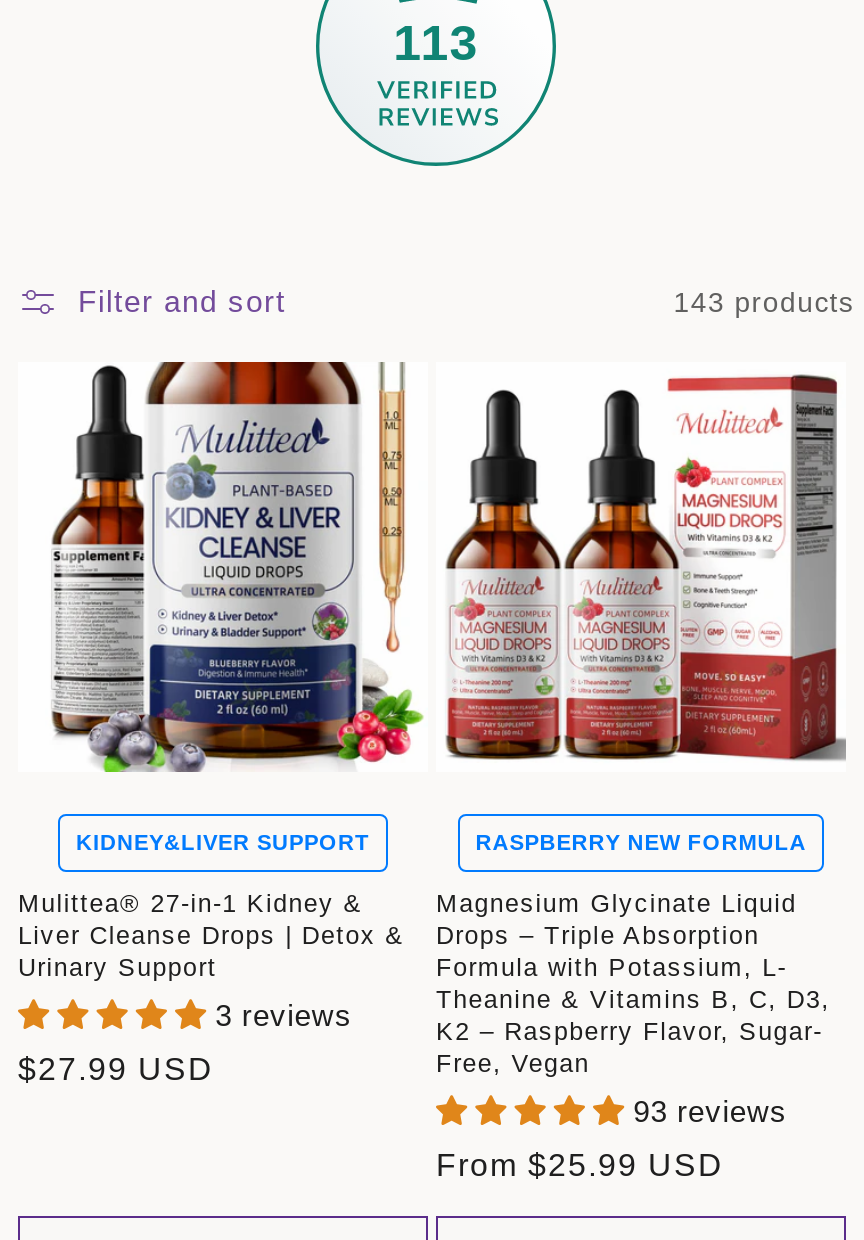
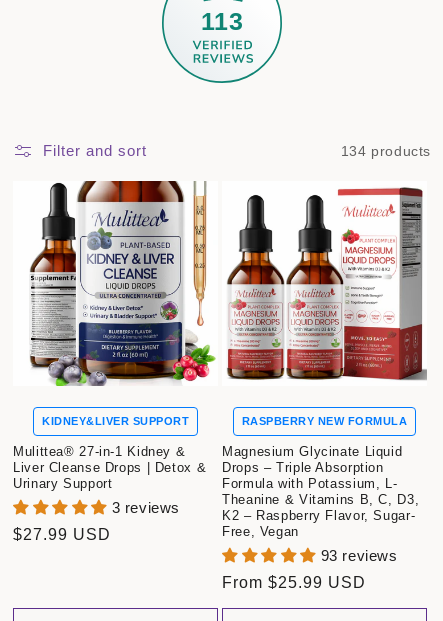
- 143 products
+ 134 products
